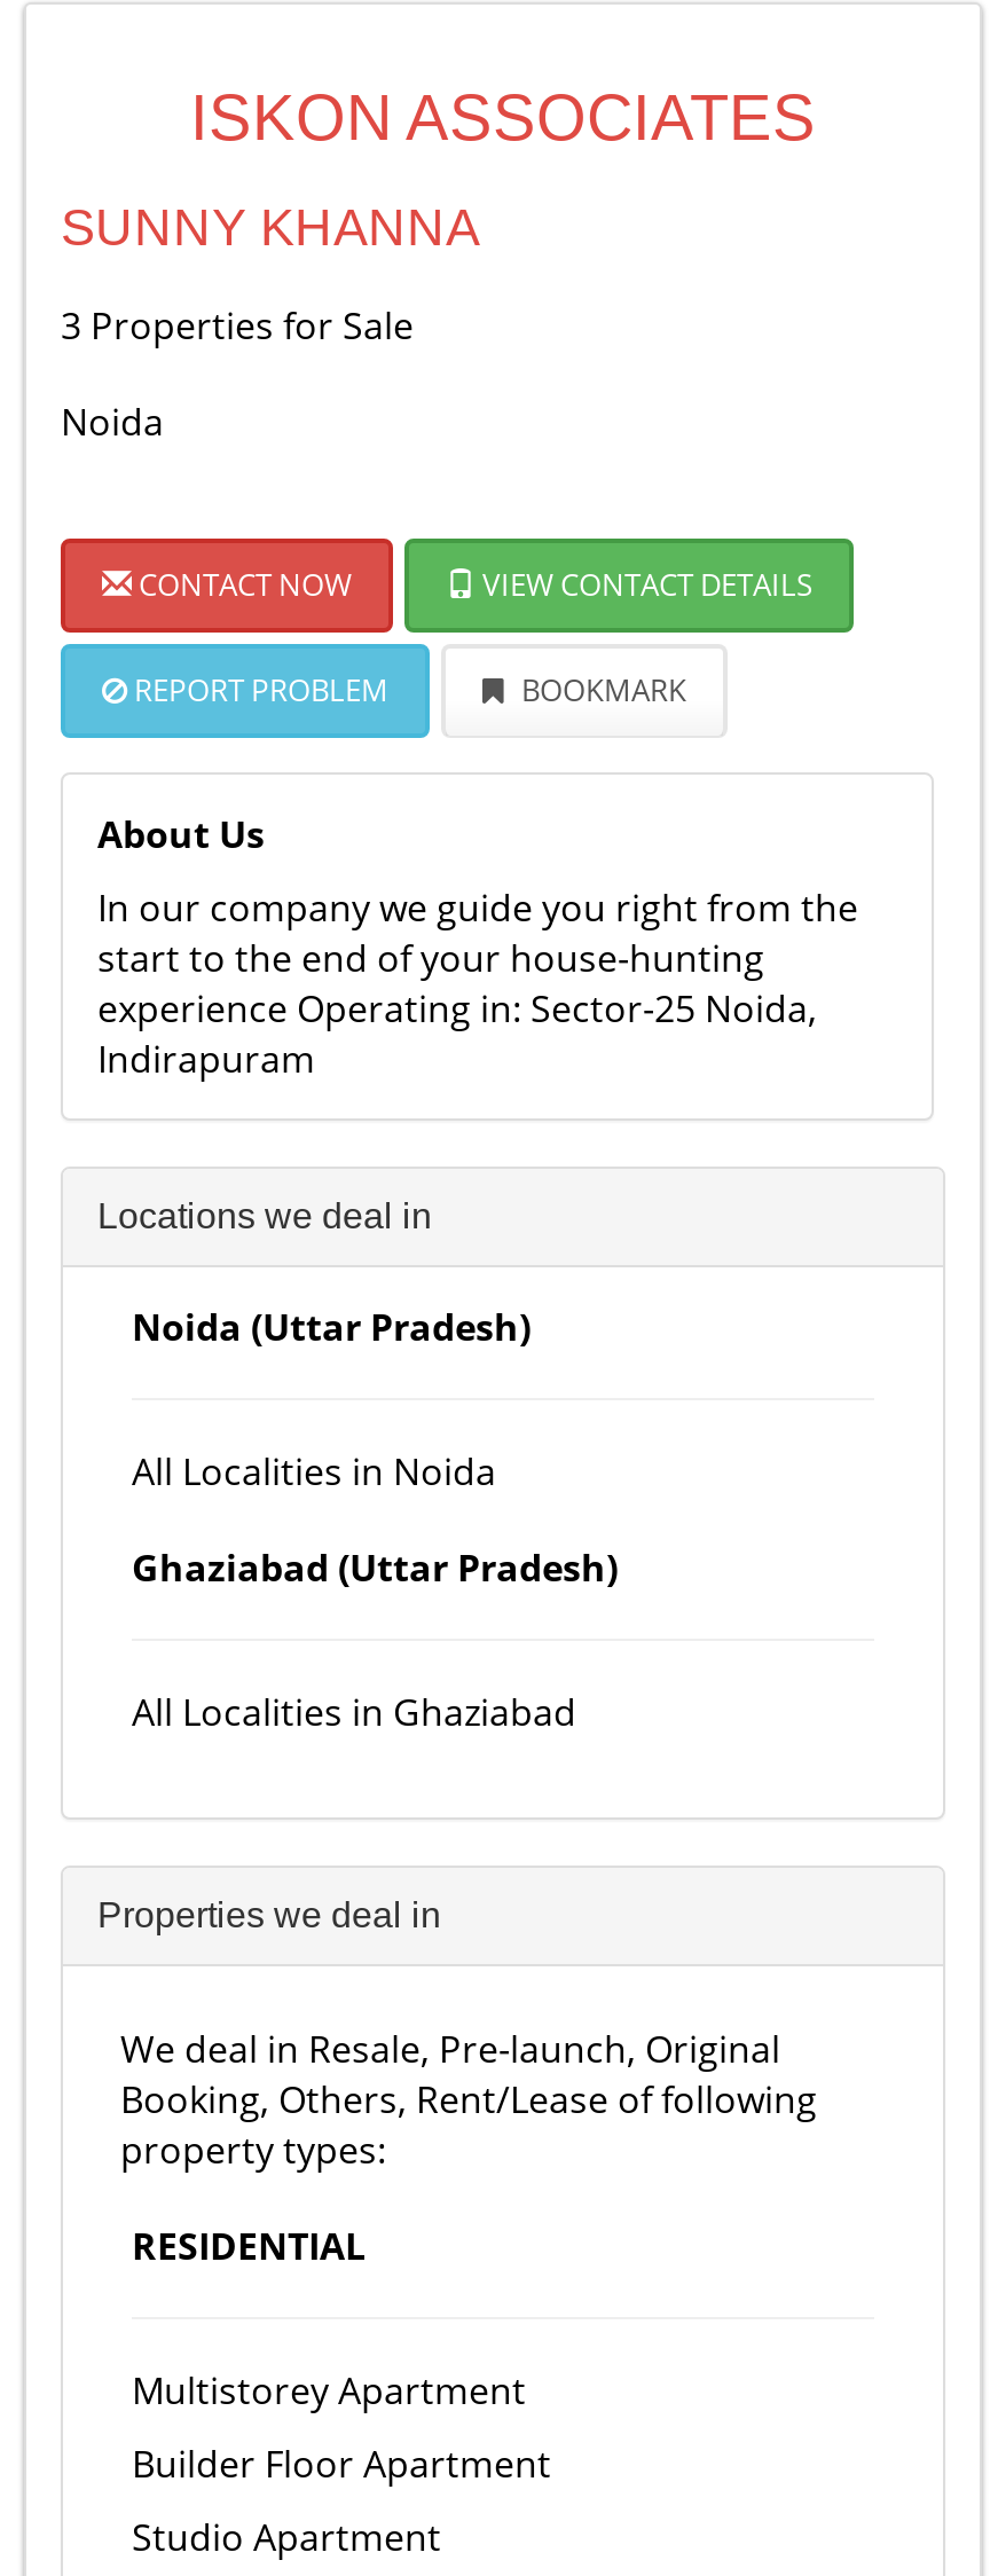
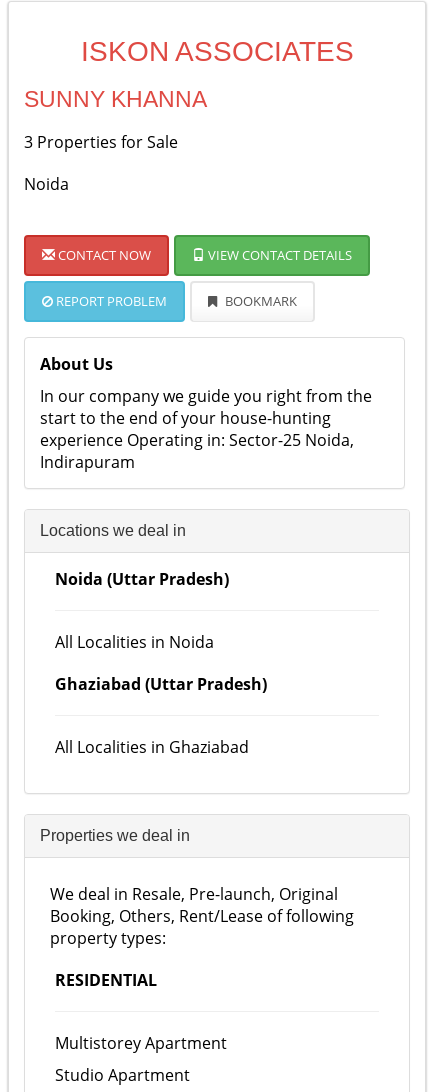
- Builder Floor Apartment
